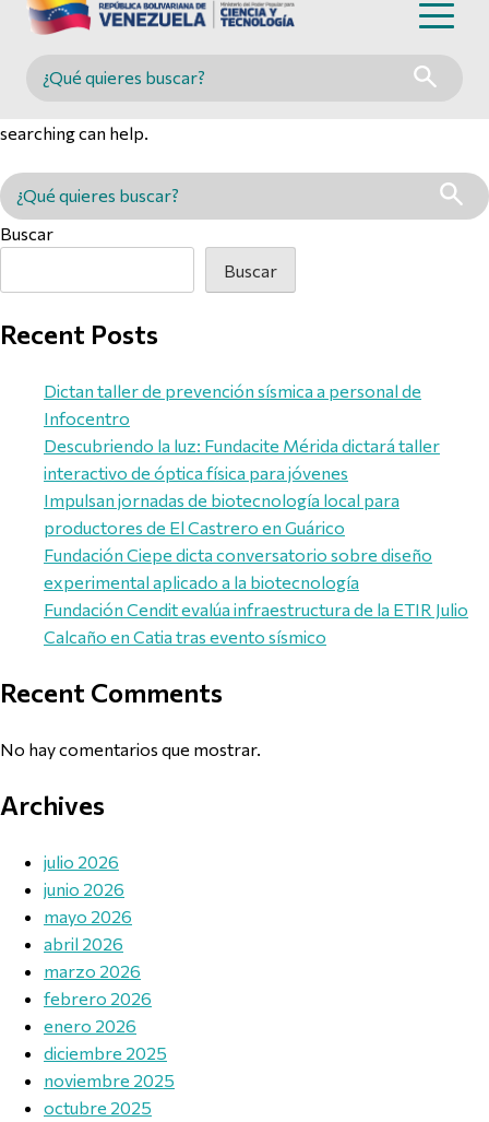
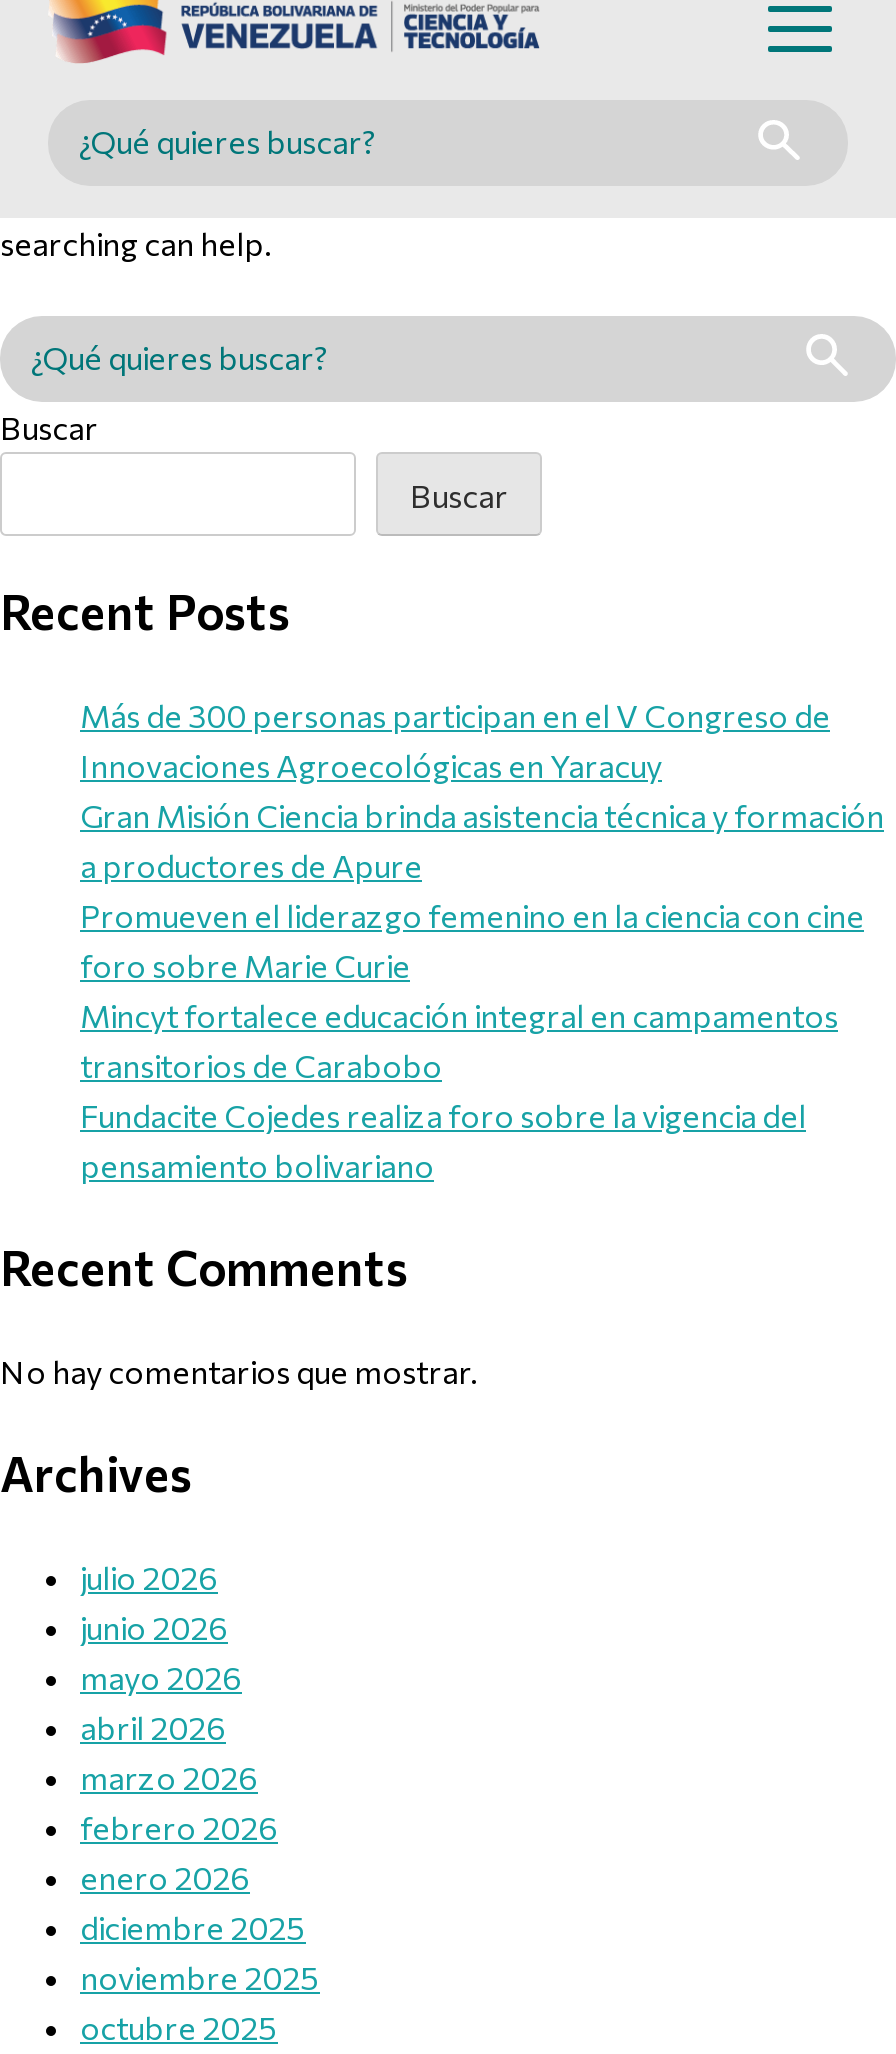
- Dictan taller de prevención sísmica a personal de
- Infocentro
- Descubriendo la luz: Fundacite Mérida dictará taller
- interactivo de óptica física para jóvenes
- Impulsan jornadas de biotecnología local para
- productores de El Castrero en Guárico
- Fundación Ciepe dicta conversatorio sobre diseño
- experimental aplicado a la biotecnología
- Fundación Cendit evalúa infraestructura de la ETIR Julio
- Calcaño en Catia tras evento sísmico
+ Más de 300 personas participan en el V Congreso de
+ Innovaciones Agroecológicas en Yaracuy
+ Gran Misión Ciencia brinda asistencia técnica y formación
+ a productores de Apure
+ Promueven el liderazgo femenino en la ciencia con cine
+ foro sobre Marie Curie
+ Mincyt fortalece educación integral en campamentos
+ transitorios de Carabobo
+ Fundacite Cojedes realiza foro sobre la vigencia del
+ pensamiento bolivariano
